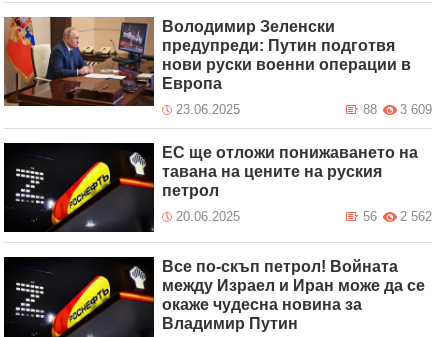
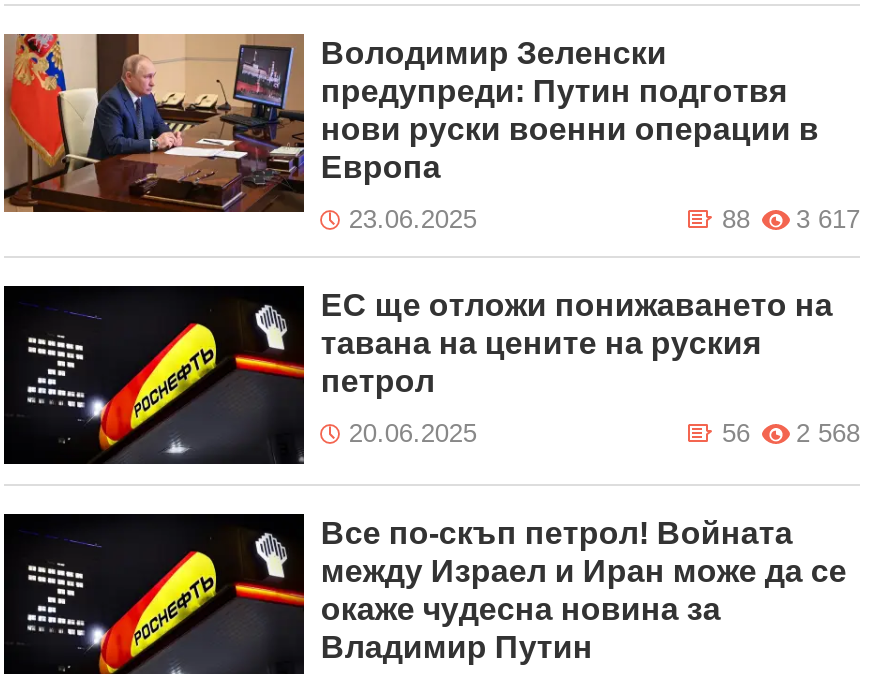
- 88 3 609
+ 88 3 617

- 56 2 562
+ 56 2 568
